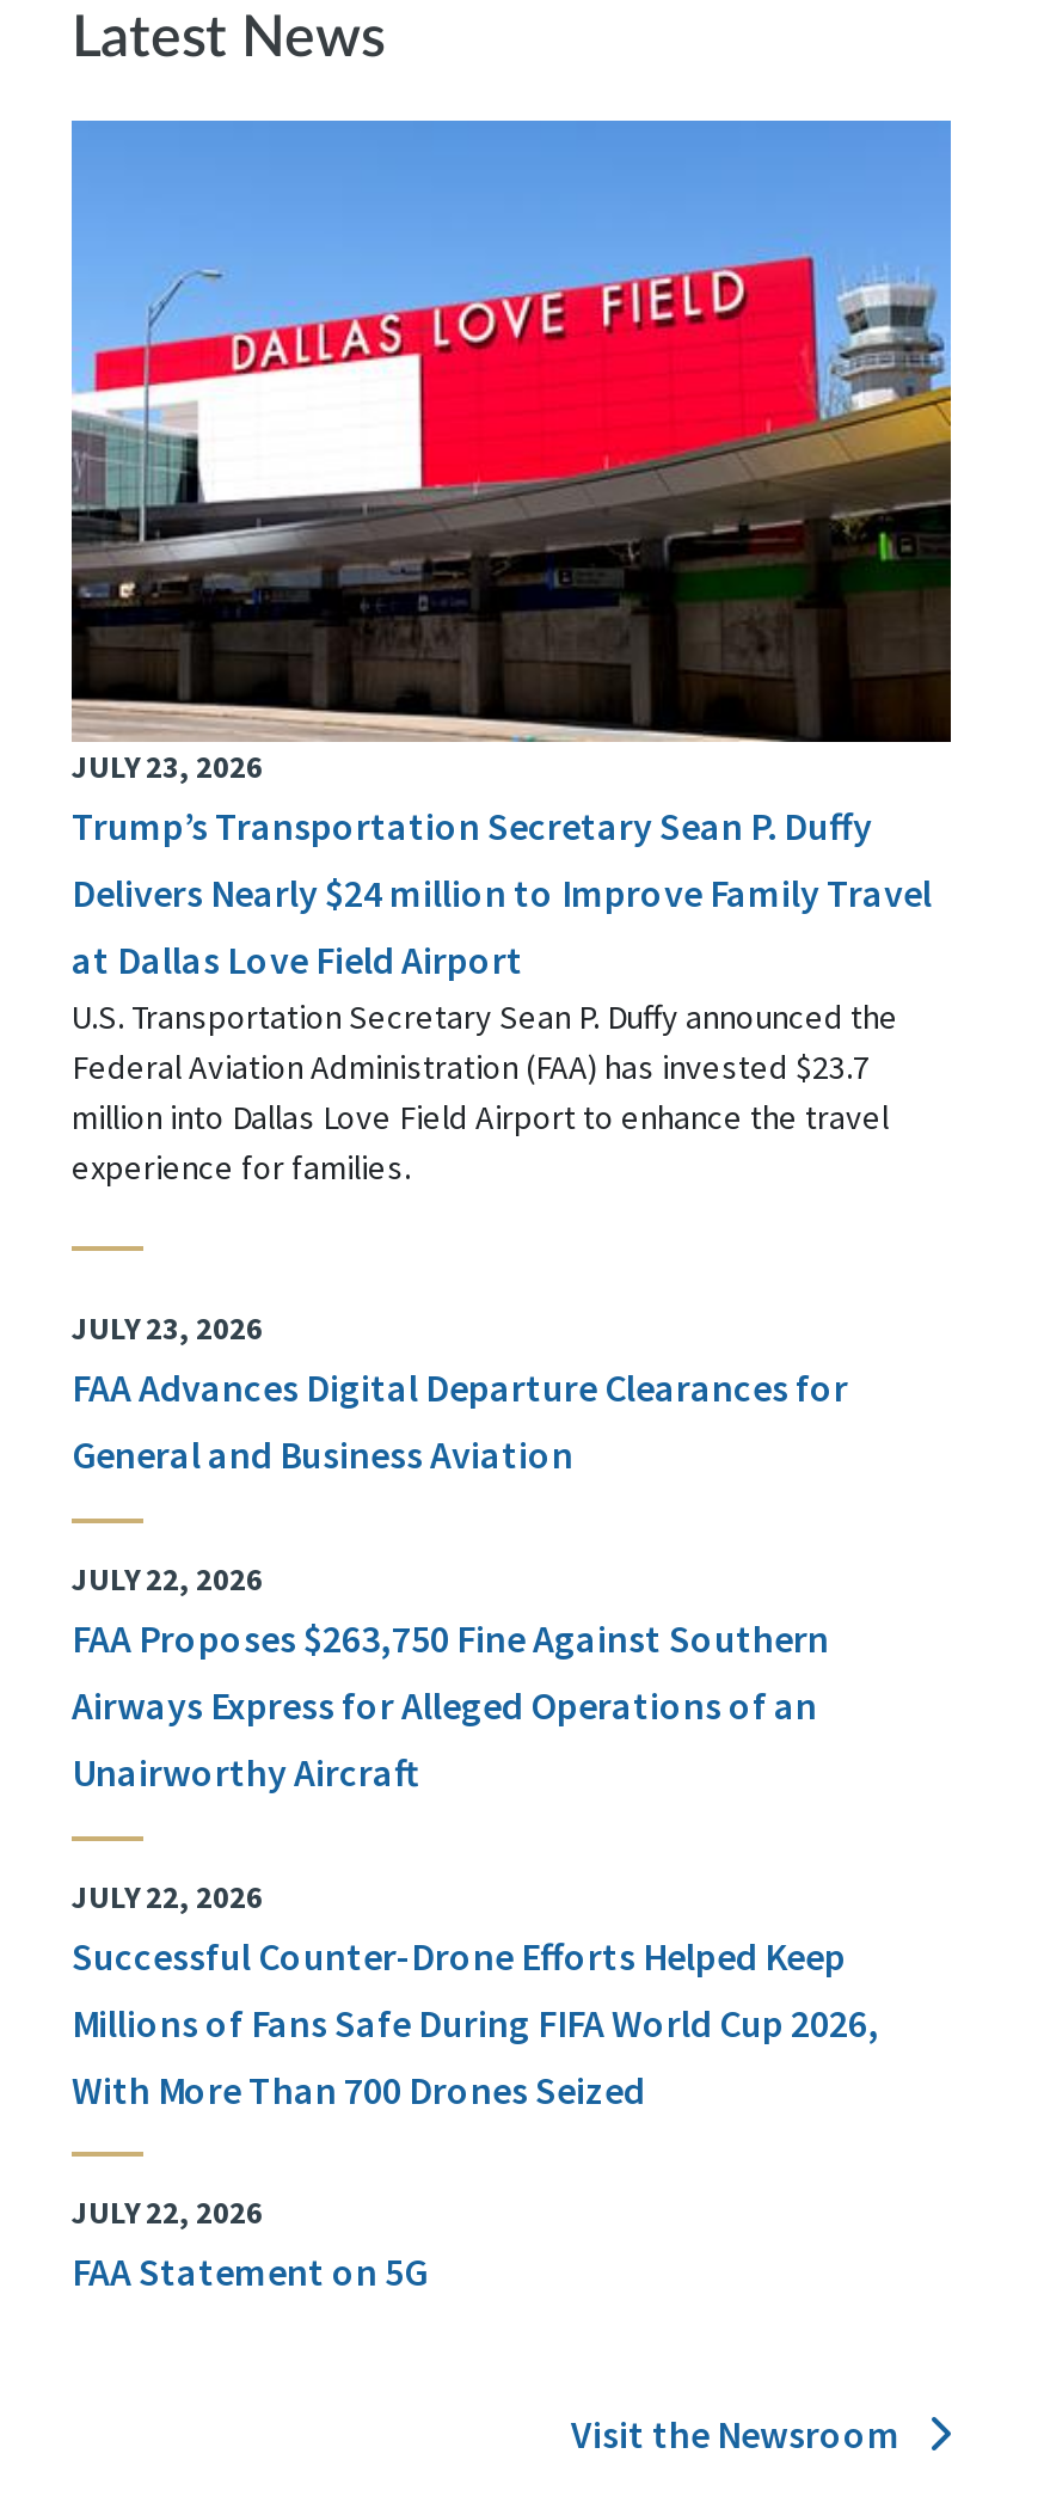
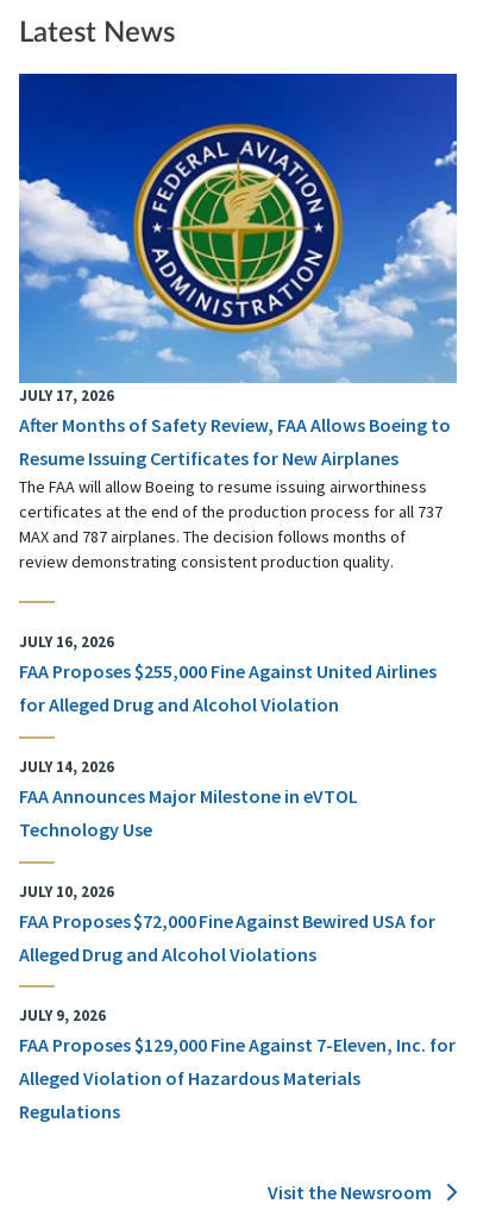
- [image]
- JULY 23, 2026
- Trump’s Transportation Secretary Sean P. Duffy
- Delivers Nearly $24 million to Improve Family Travel
- at Dallas Love Field Airport
- U.S. Transportation Secretary Sean P. Duffy announced the
- Federal Aviation Administration (FAA) has invested $23.7
- million into Dallas Love Field Airport to enhance the travel
- experience for families.
+ [image]
+ JULY 17, 2026
+ After Months of Safety Review, FAA Allows Boeing to
+ Resume Issuing Certificates for New Airplanes
+ The FAA will allow Boeing to resume issuing airworthiness
+ certificates at the end of the production process for all 737
+ MAX and 787 airplanes. The decision follows months of
+ review demonstrating consistent production quality.

- JULY 23, 2026
- FAA Advances Digital Departure Clearances for
- General and Business Aviation
+ JULY 16, 2026
+ FAA Proposes $255,000 Fine Against United Airlines
+ for Alleged Drug and Alcohol Violation

- JULY 22, 2026
- FAA Proposes $263,750 Fine Against Southern
- Airways Express for Alleged Operations of an
- Unairworthy Aircraft
+ JULY 14, 2026
+ FAA Announces Major Milestone in eVTOL
+ Technology Use

- JULY 22, 2026
- Successful Counter-Drone Efforts Helped Keep
- Millions of Fans Safe During FIFA World Cup 2026,
- With More Than 700 Drones Seized
+ JULY 10, 2026
+ FAA Proposes $72,000 Fine Against Bewired USA for
+ Alleged Drug and Alcohol Violations

- JULY 22, 2026
- FAA Statement on 5G
+ JULY 9, 2026
+ FAA Proposes $129,000 Fine Against 7-Eleven, Inc. for
+ Alleged Violation of Hazardous Materials
+ Regulations
